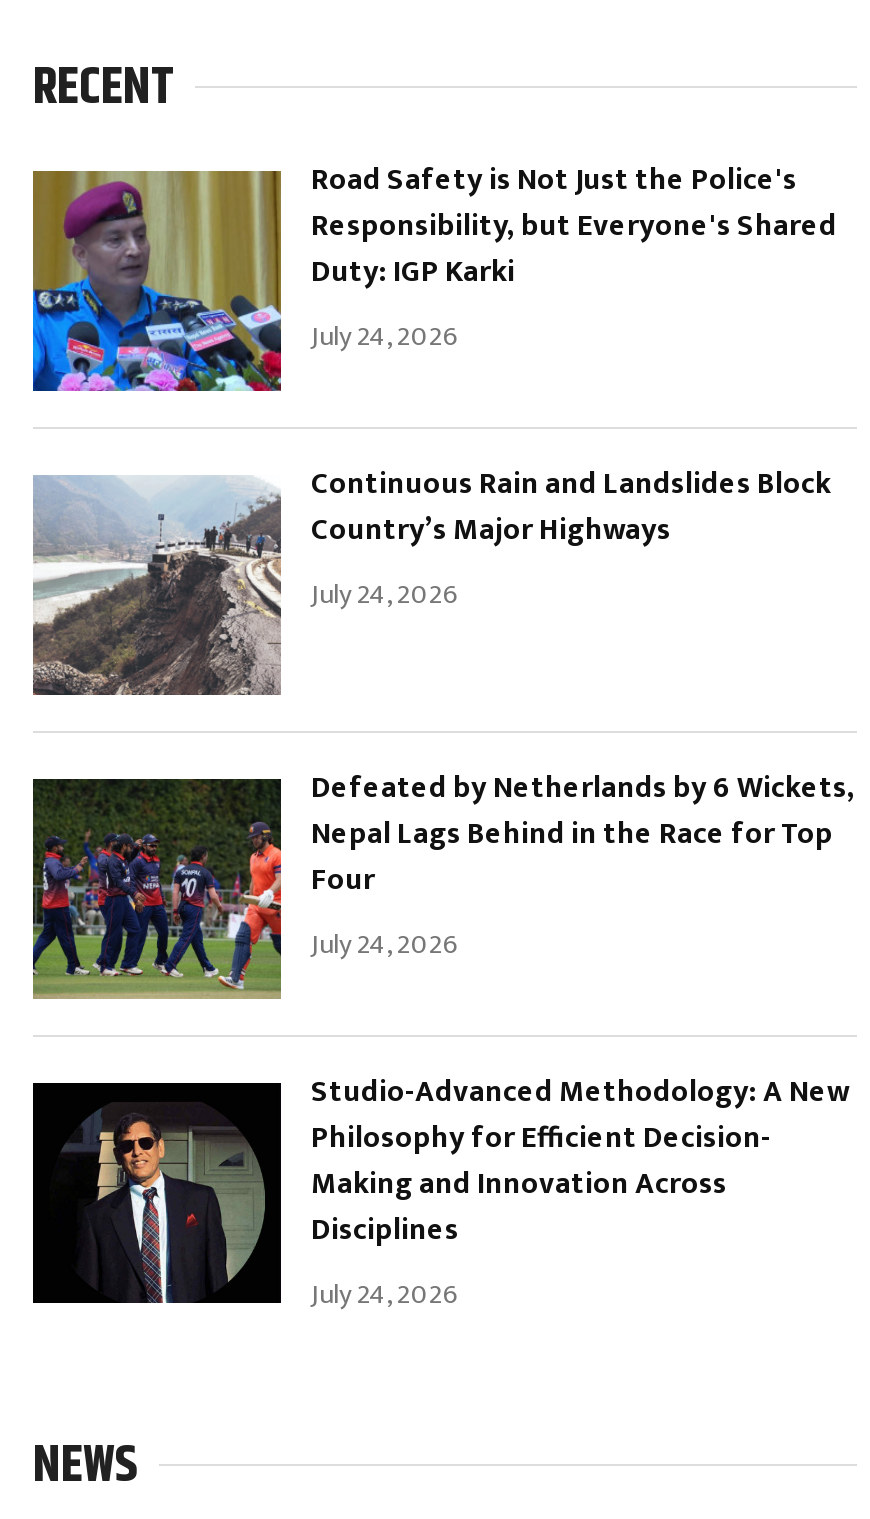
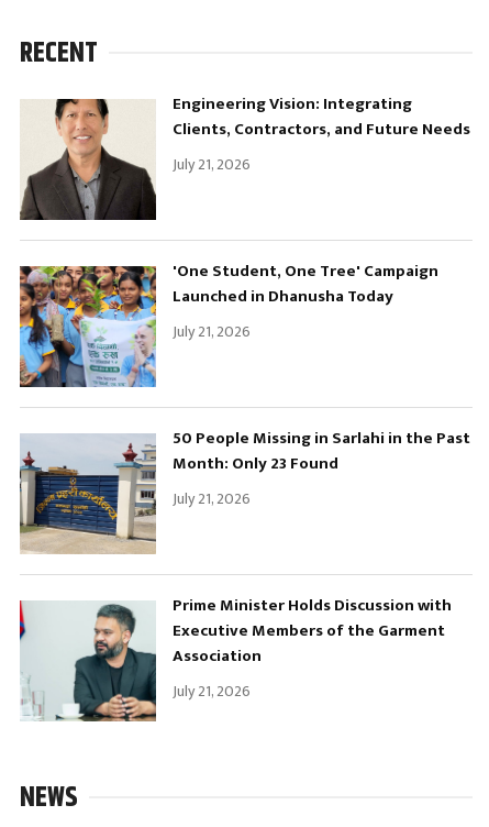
- [image]
- Road Safety is Not Just the Police's
- Responsibility, but Everyone's Shared
- Duty: IGP Karki
- July 24, 2026
+ [image]
+ Engineering Vision: Integrating
+ Clients, Contractors, and Future Needs
+ July 21, 2026

- [image]
- Continuous Rain and Landslides Block
- Country’s Major Highways
- July 24, 2026
+ [image]
+ 'One Student, One Tree' Campaign
+ Launched in Dhanusha Today
+ July 21, 2026

- [image]
- Defeated by Netherlands by 6 Wickets,
- Nepal Lags Behind in the Race for Top
- Four
- July 24, 2026
+ [image]
+ 50 People Missing in Sarlahi in the Past
+ Month: Only 23 Found
+ July 21, 2026

- [image]
- Studio-Advanced Methodology: A New
- Philosophy for Efficient Decision-
- Making and Innovation Across
- Disciplines
- July 24, 2026
+ [image]
+ Prime Minister Holds Discussion with
+ Executive Members of the Garment
+ Association
+ July 21, 2026
